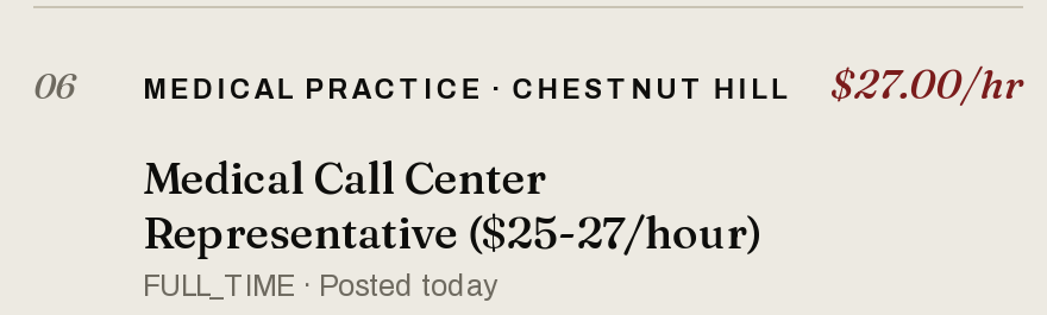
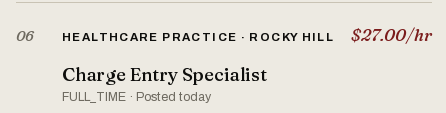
- MEDICAL PRACTICE · CHESTNUT HILL
+ HEALTHCARE PRACTICE · ROCKY HILL

- Medical Call Center
- Representative ($25-27/hour)
+ Charge Entry Specialist
